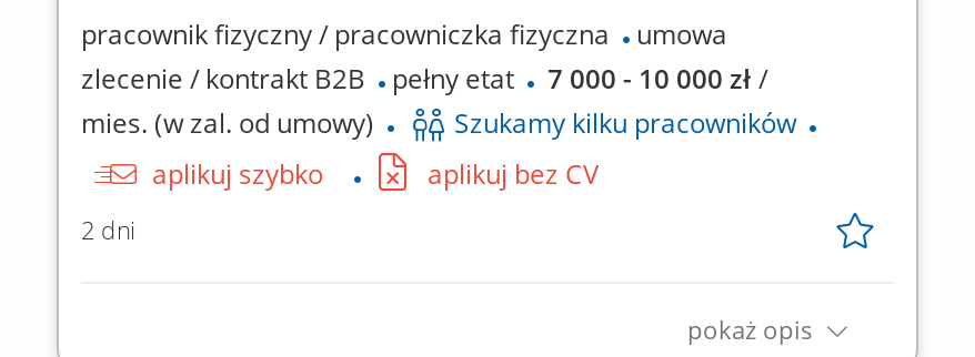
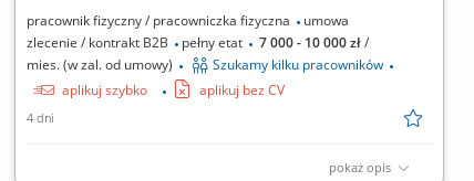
- 2 dni
+ 4 dni
